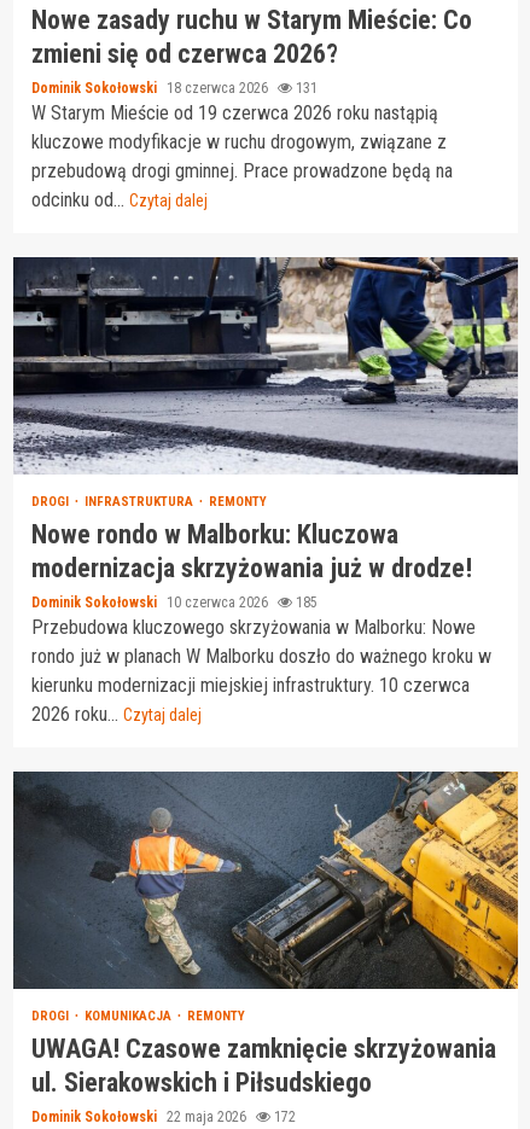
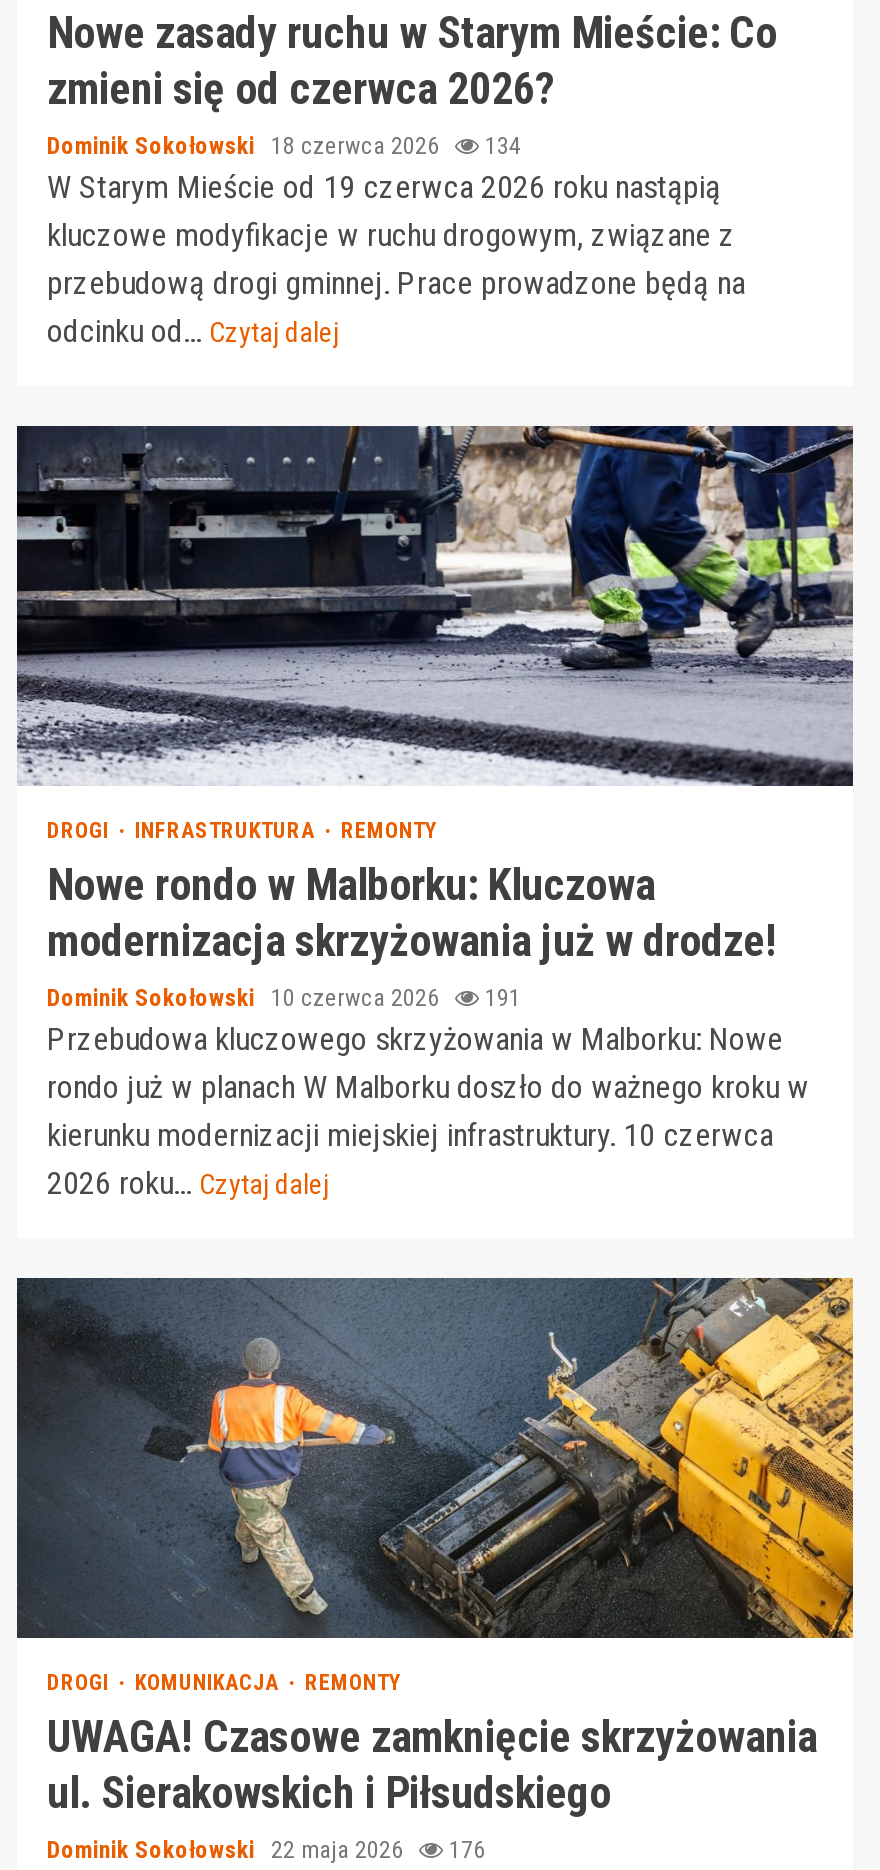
- Dominik Sokołowski 18 czerwca 2026 131
+ Dominik Sokołowski 18 czerwca 2026 134

- Dominik Sokołowski 10 czerwca 2026 185
+ Dominik Sokołowski 10 czerwca 2026 191

- Dominik Sokołowski 22 maja 2026 172
+ Dominik Sokołowski 22 maja 2026 176
